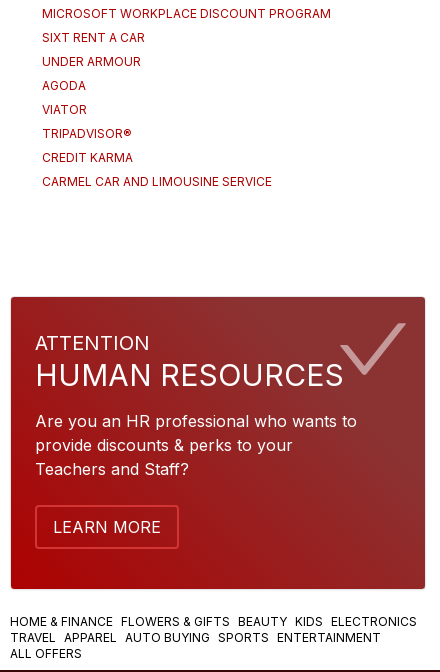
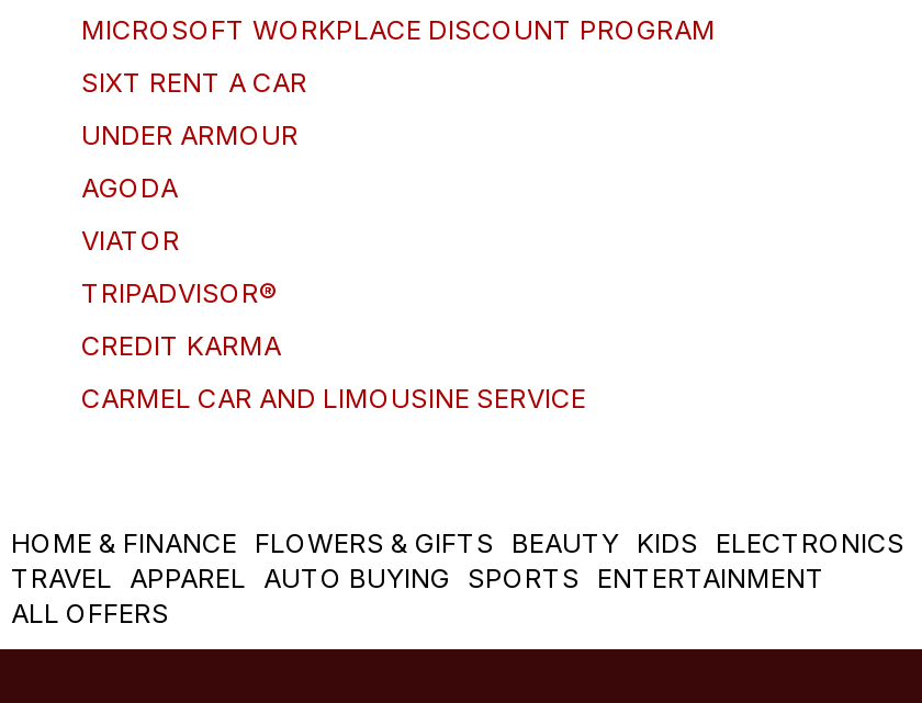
- [image]
- ATTENTION
- HUMAN RESOURCES
- Are you an HR professional who wants to
- provide discounts & perks to your
- Teachers and Staff?
- LEARN MORE
